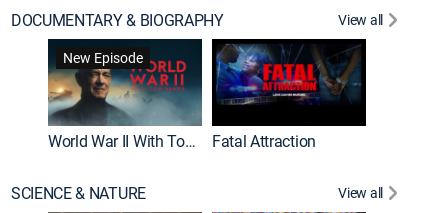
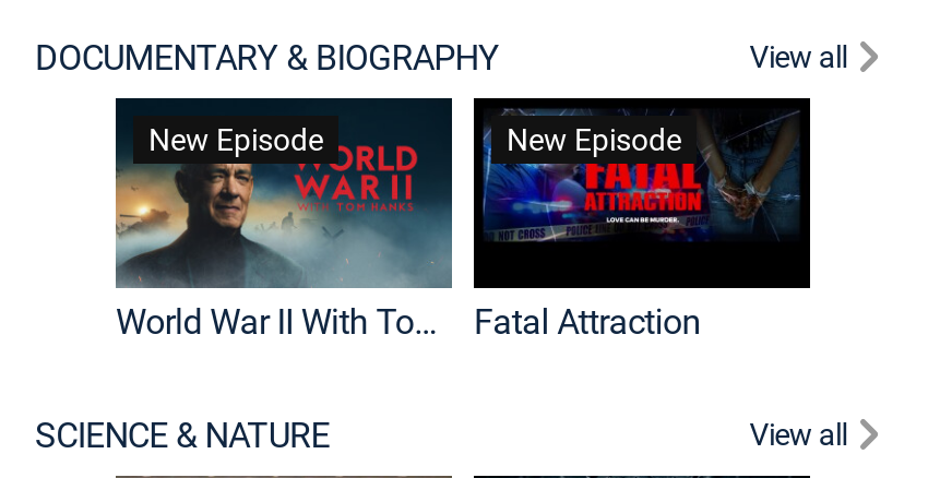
+ New Episode
